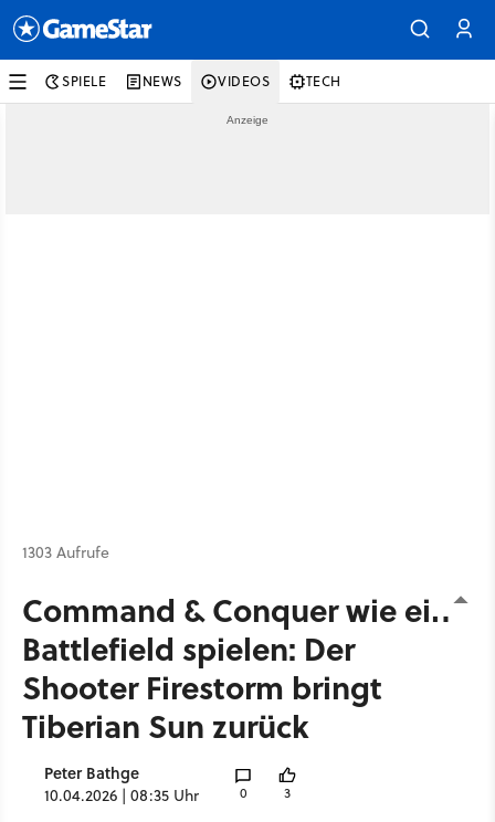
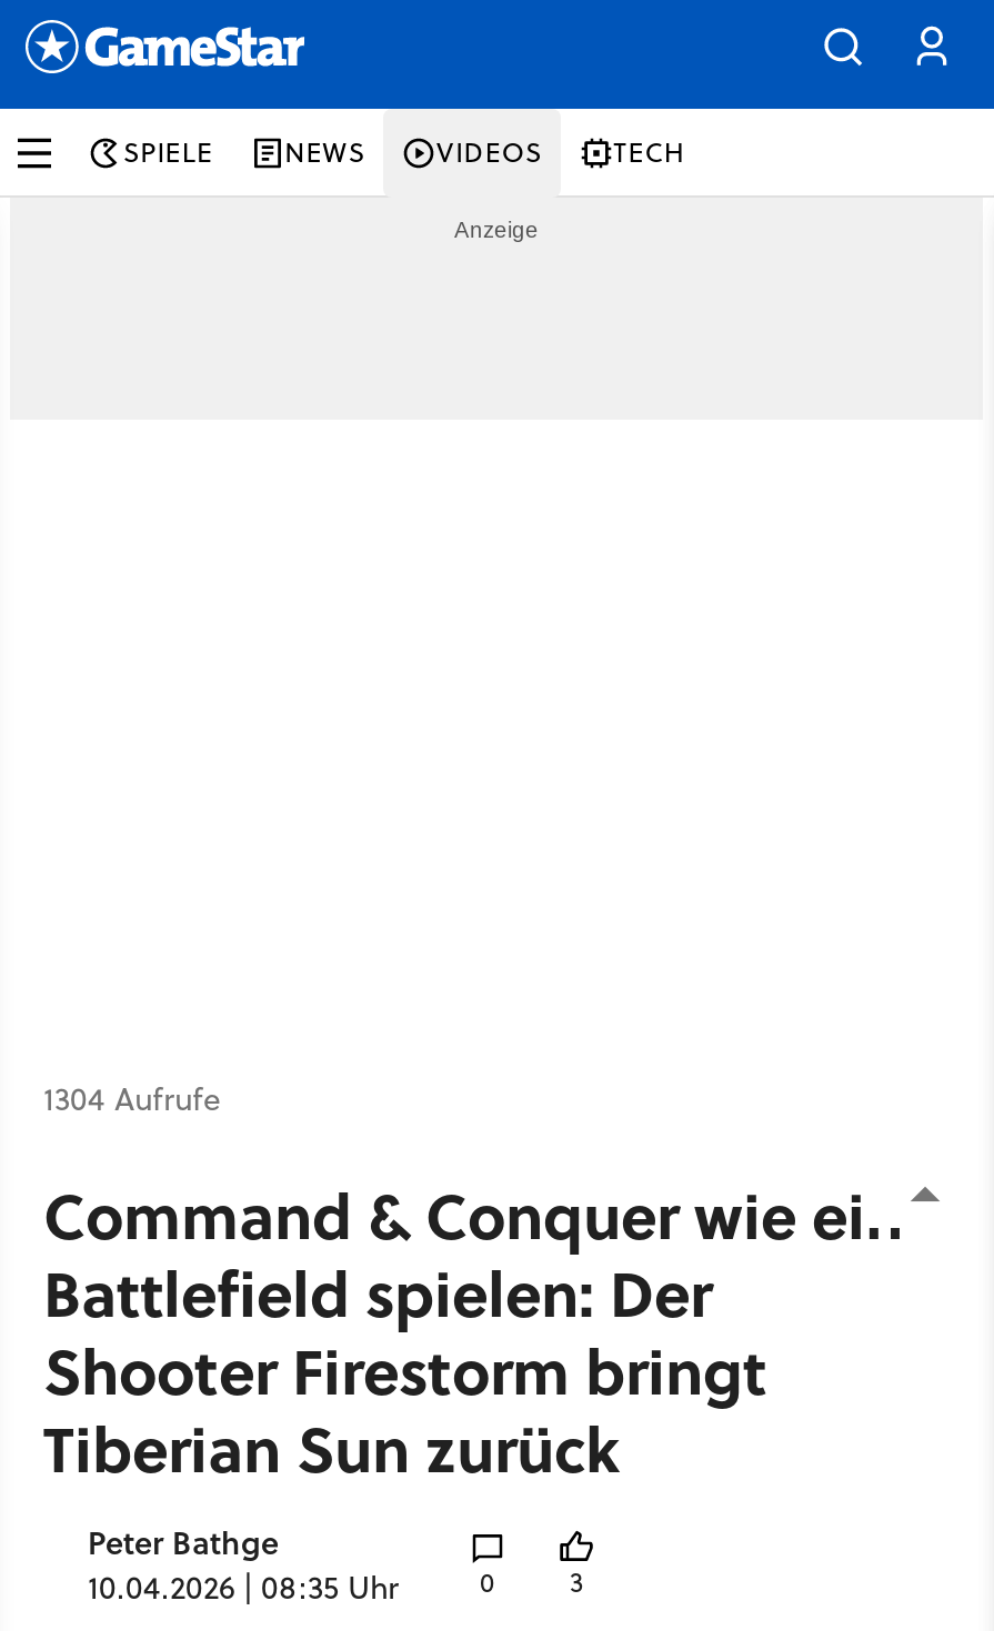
- 1303 Aufrufe
+ 1304 Aufrufe
